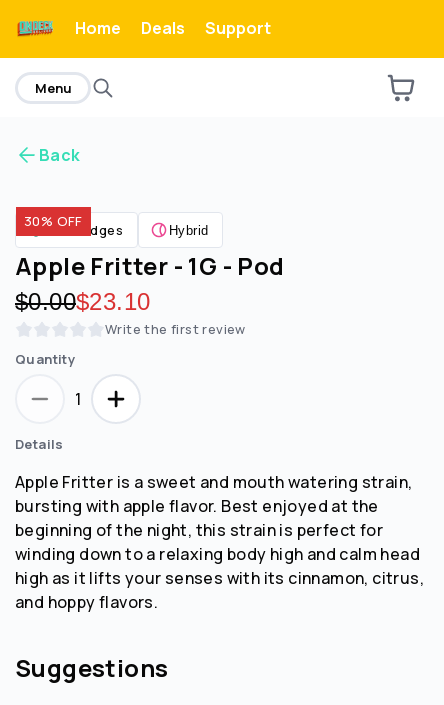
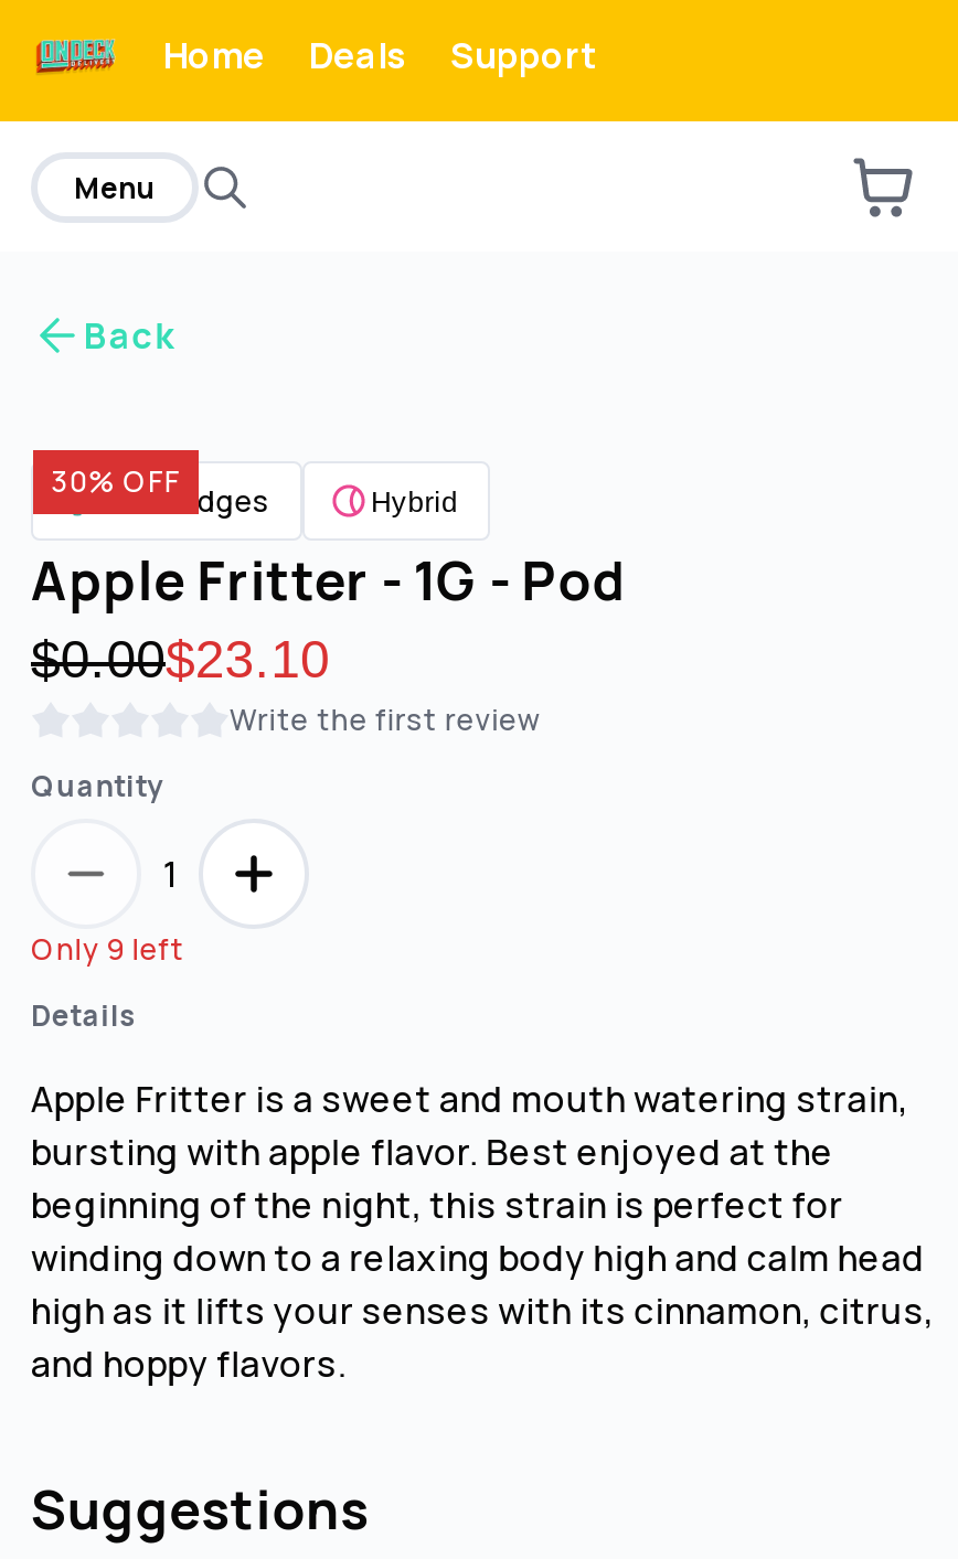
+ Only 9 left
